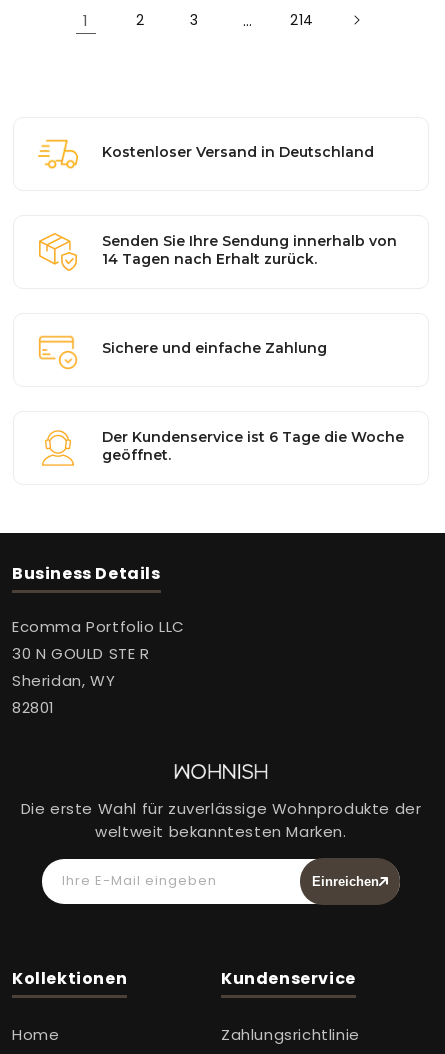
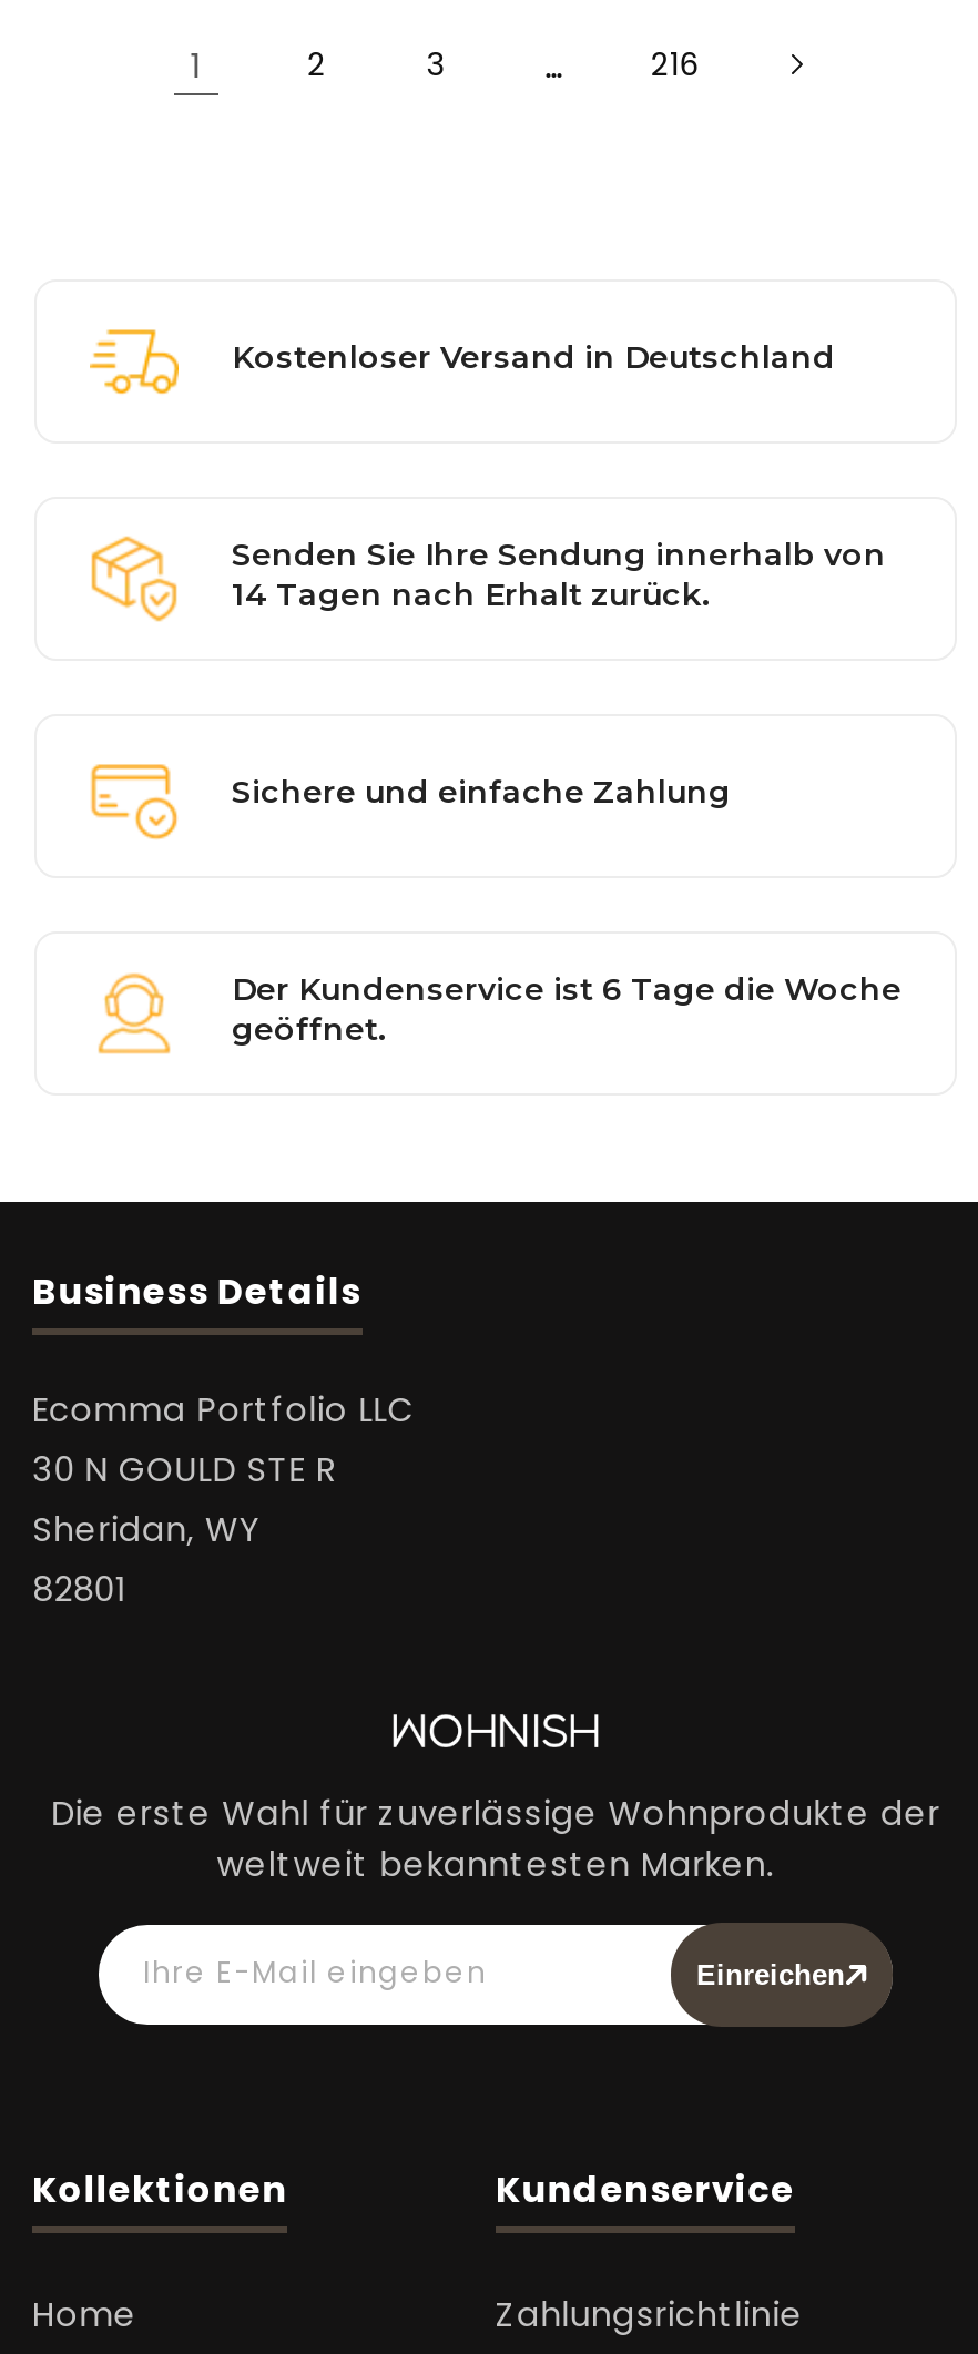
- 214
+ 216
